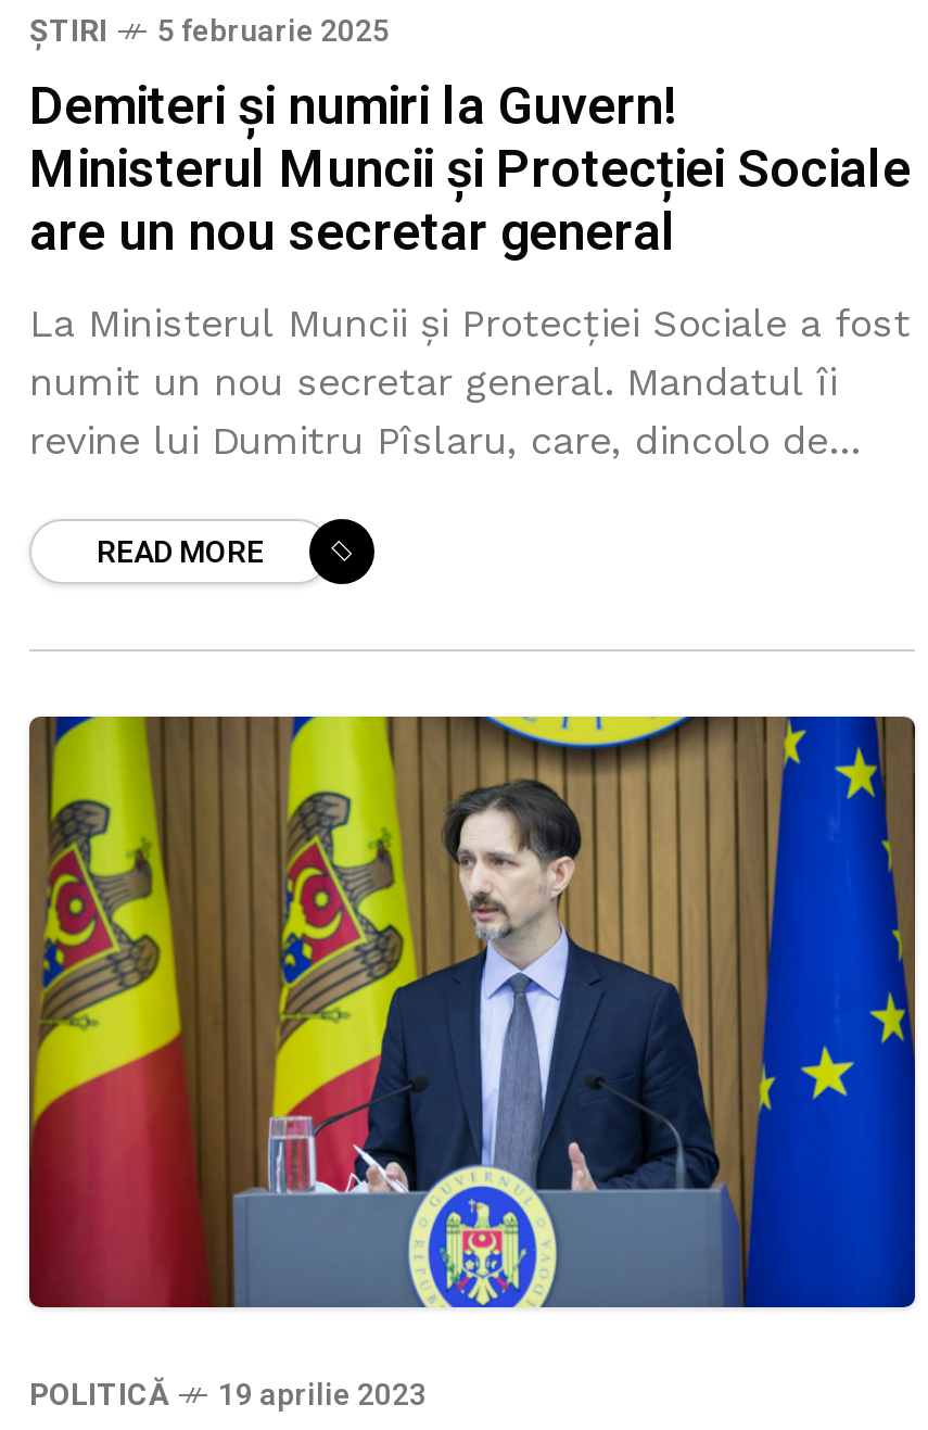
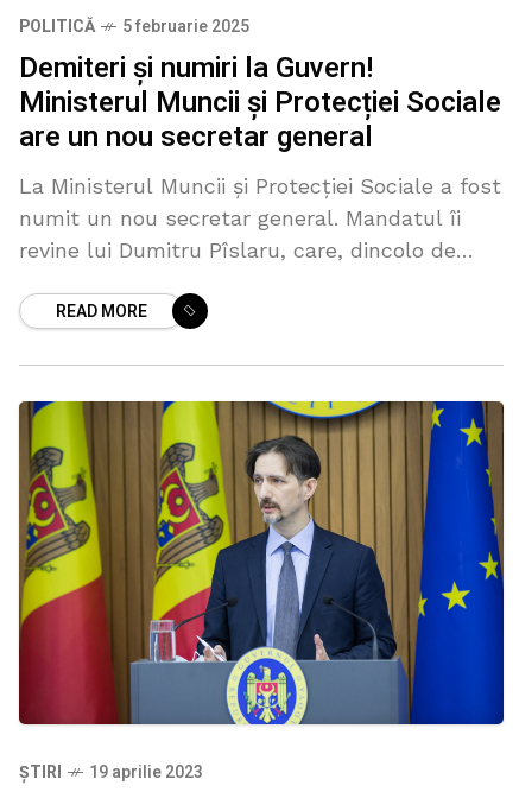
moved down: ȘTIRI

moved up: POLITICĂ
